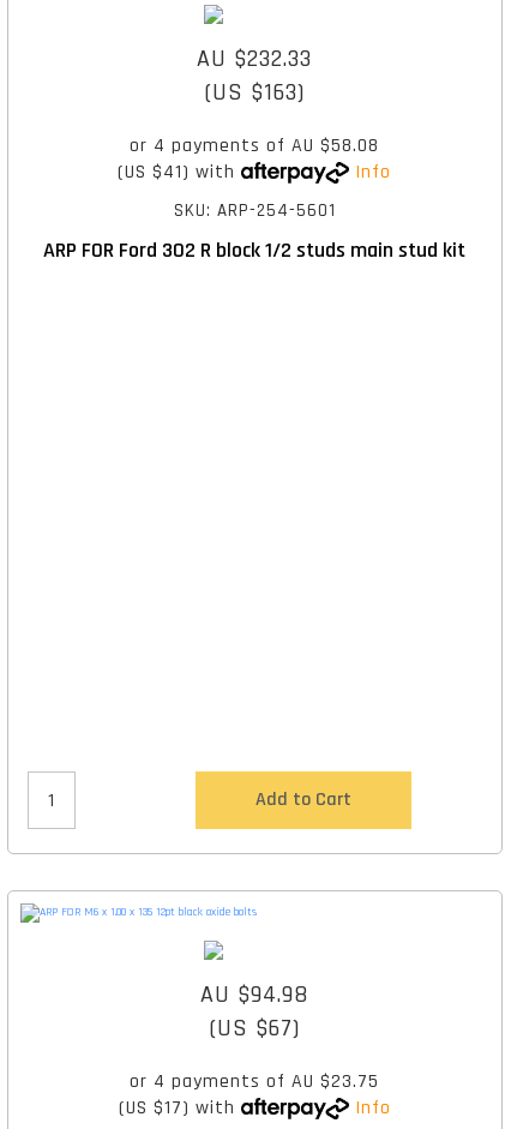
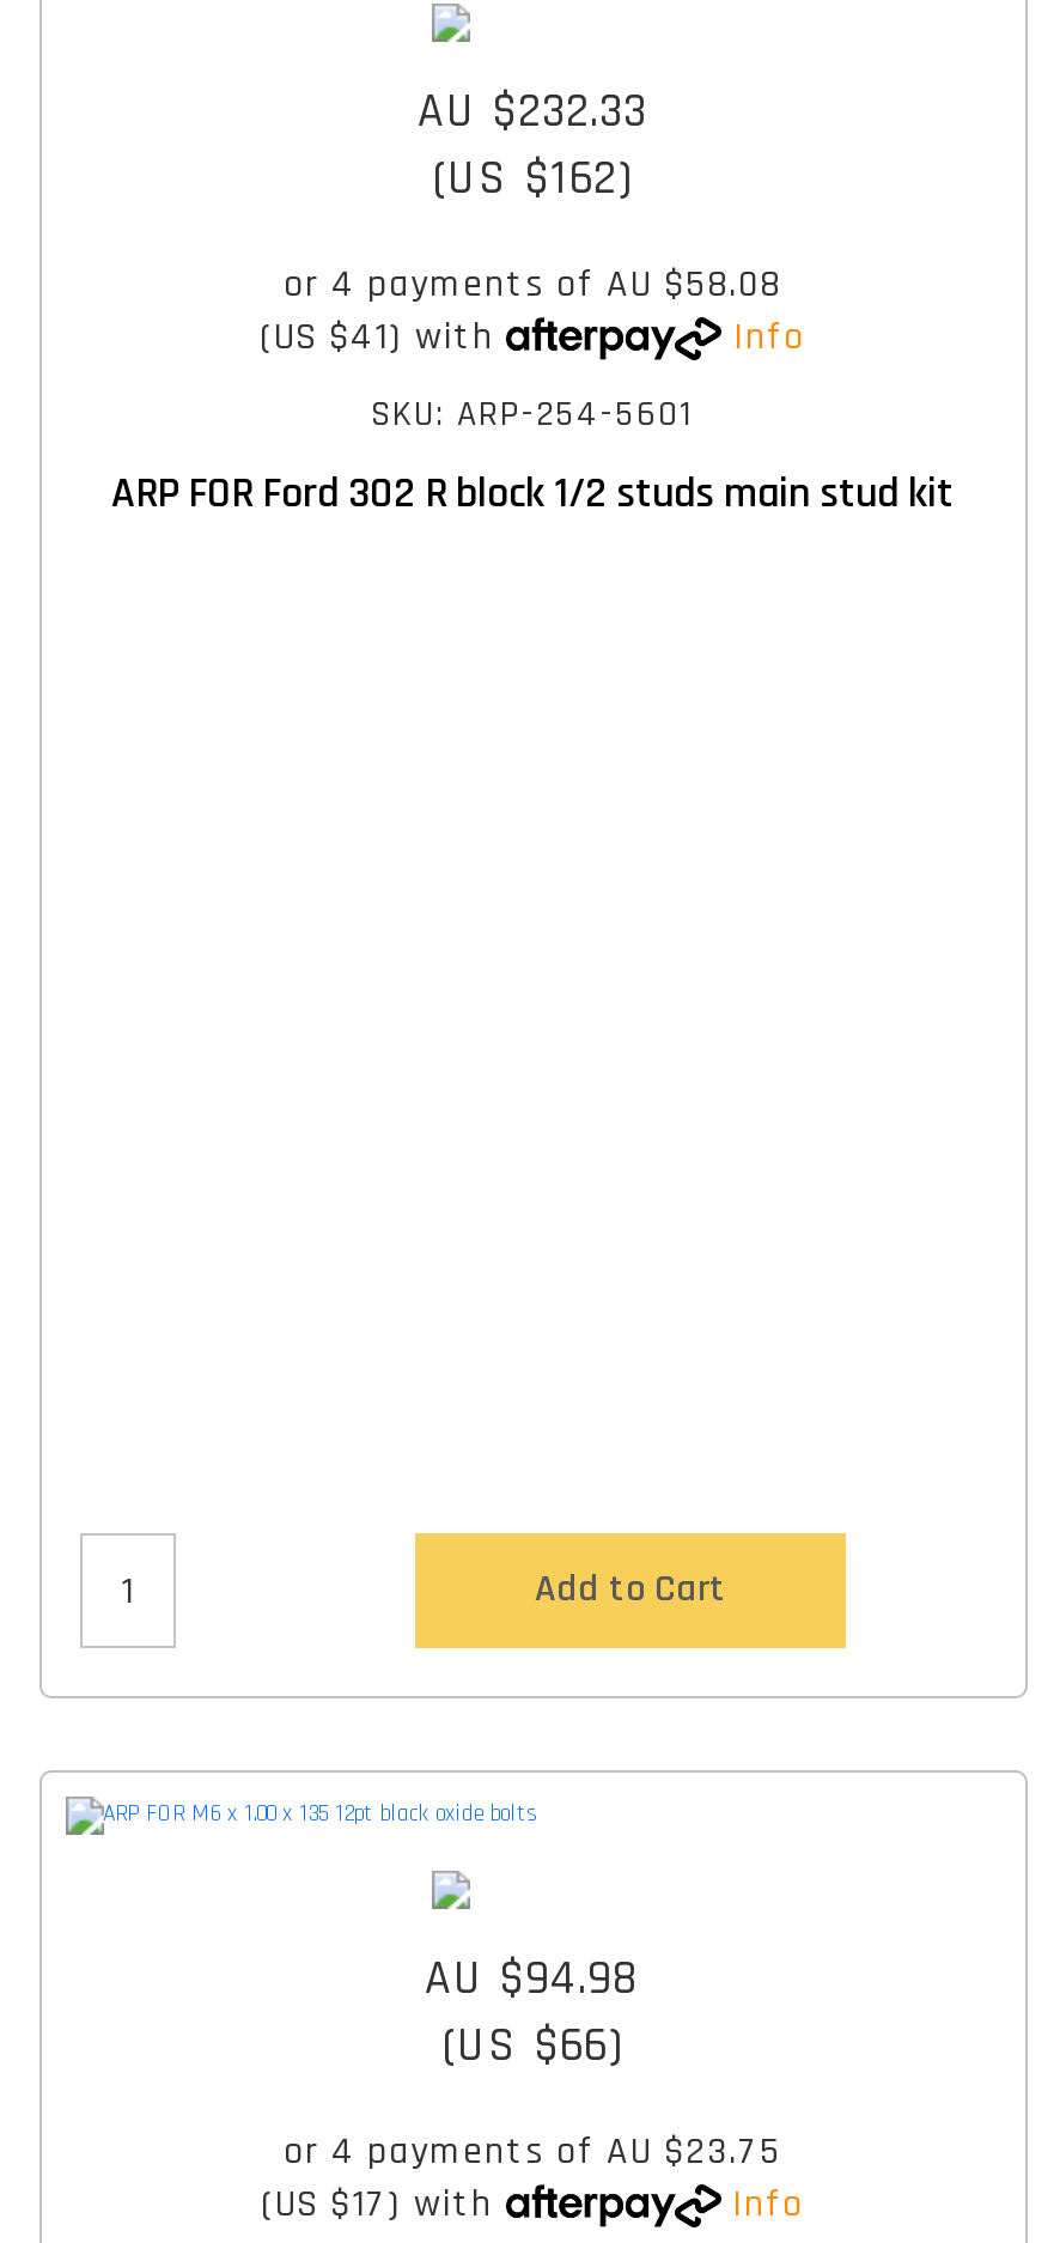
- (US $163)
+ (US $162)

- (US $67)
+ (US $66)
